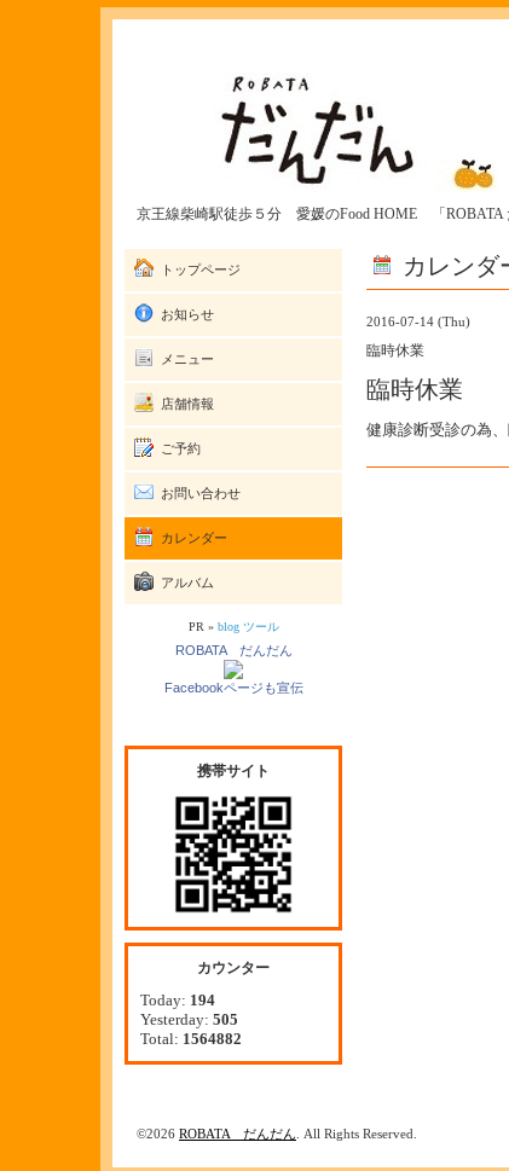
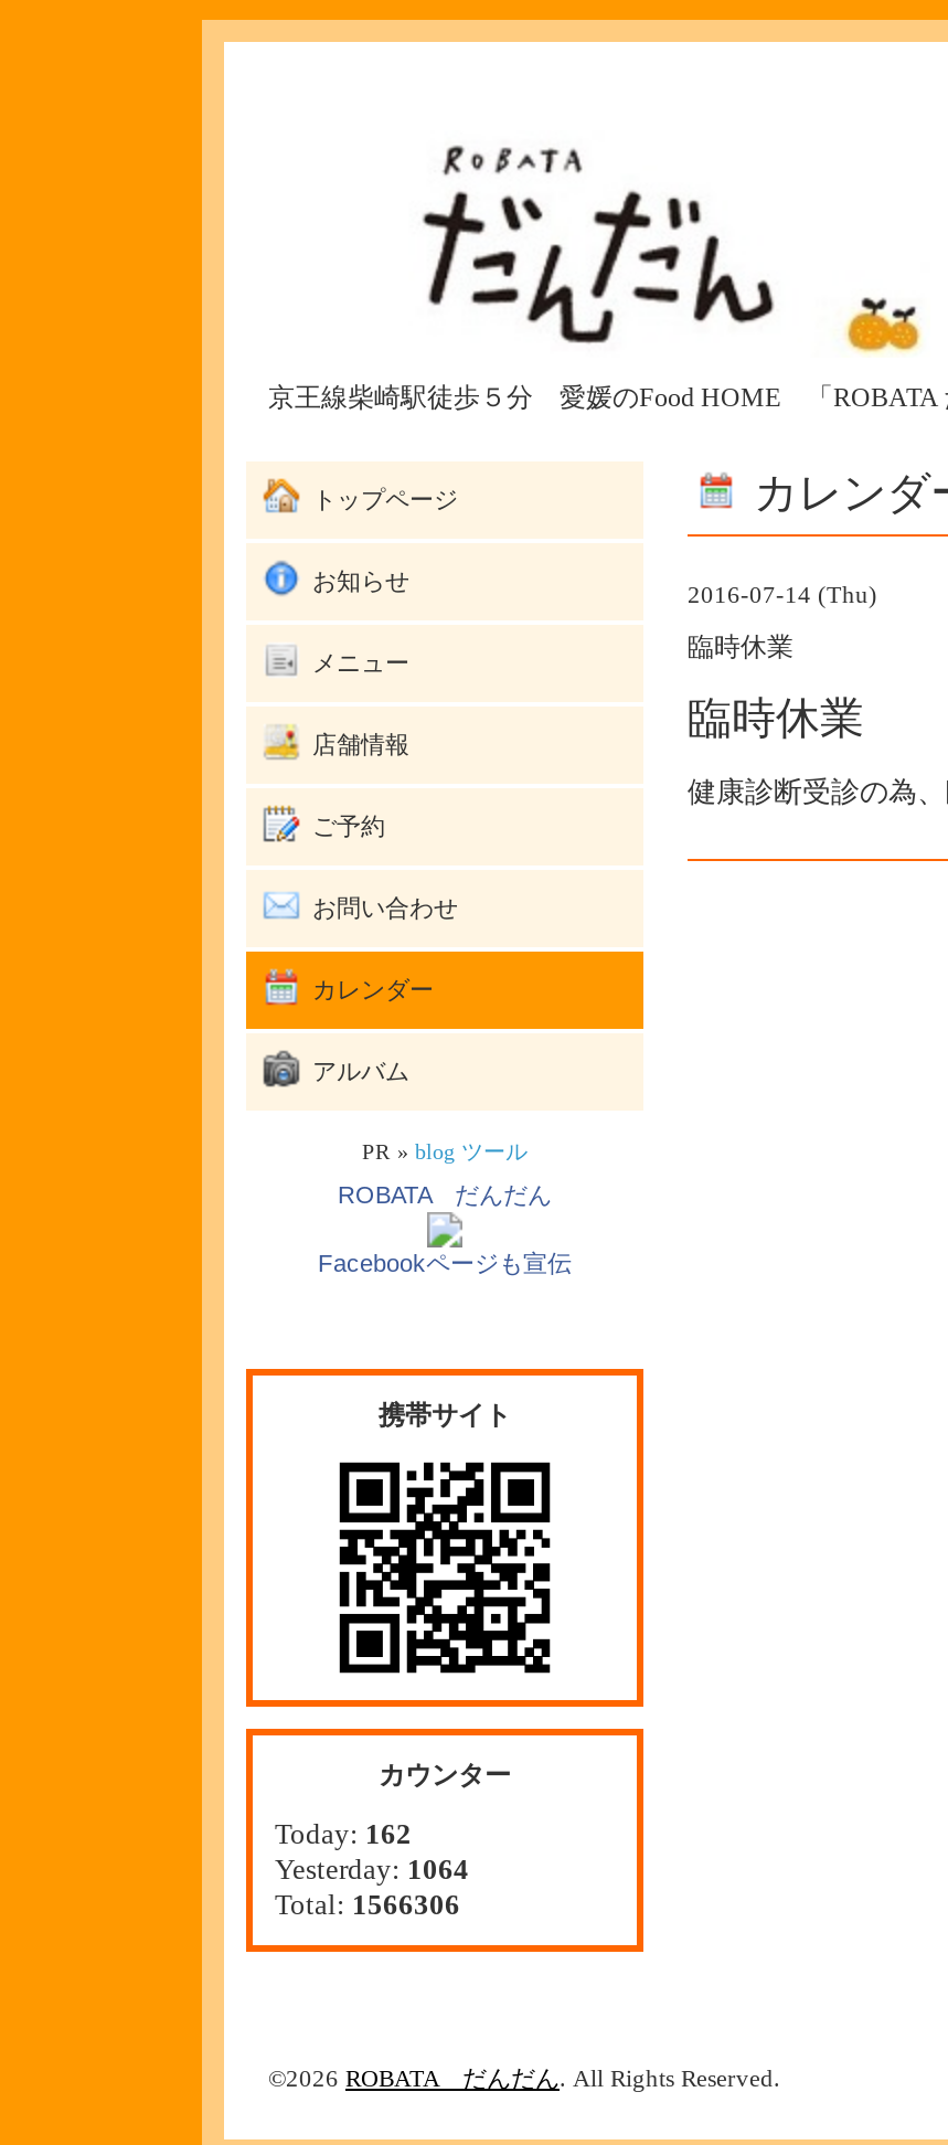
- Today: 194
+ Today: 162

- Yesterday: 505
+ Yesterday: 1064

- Total: 1564882
+ Total: 1566306
